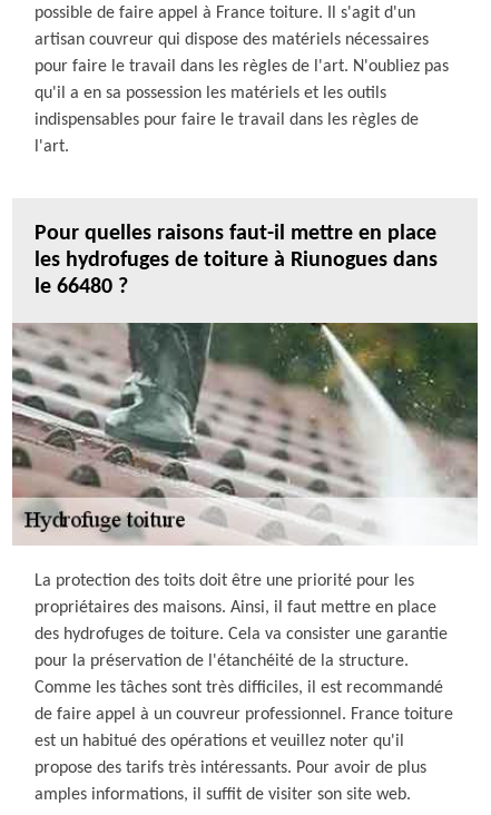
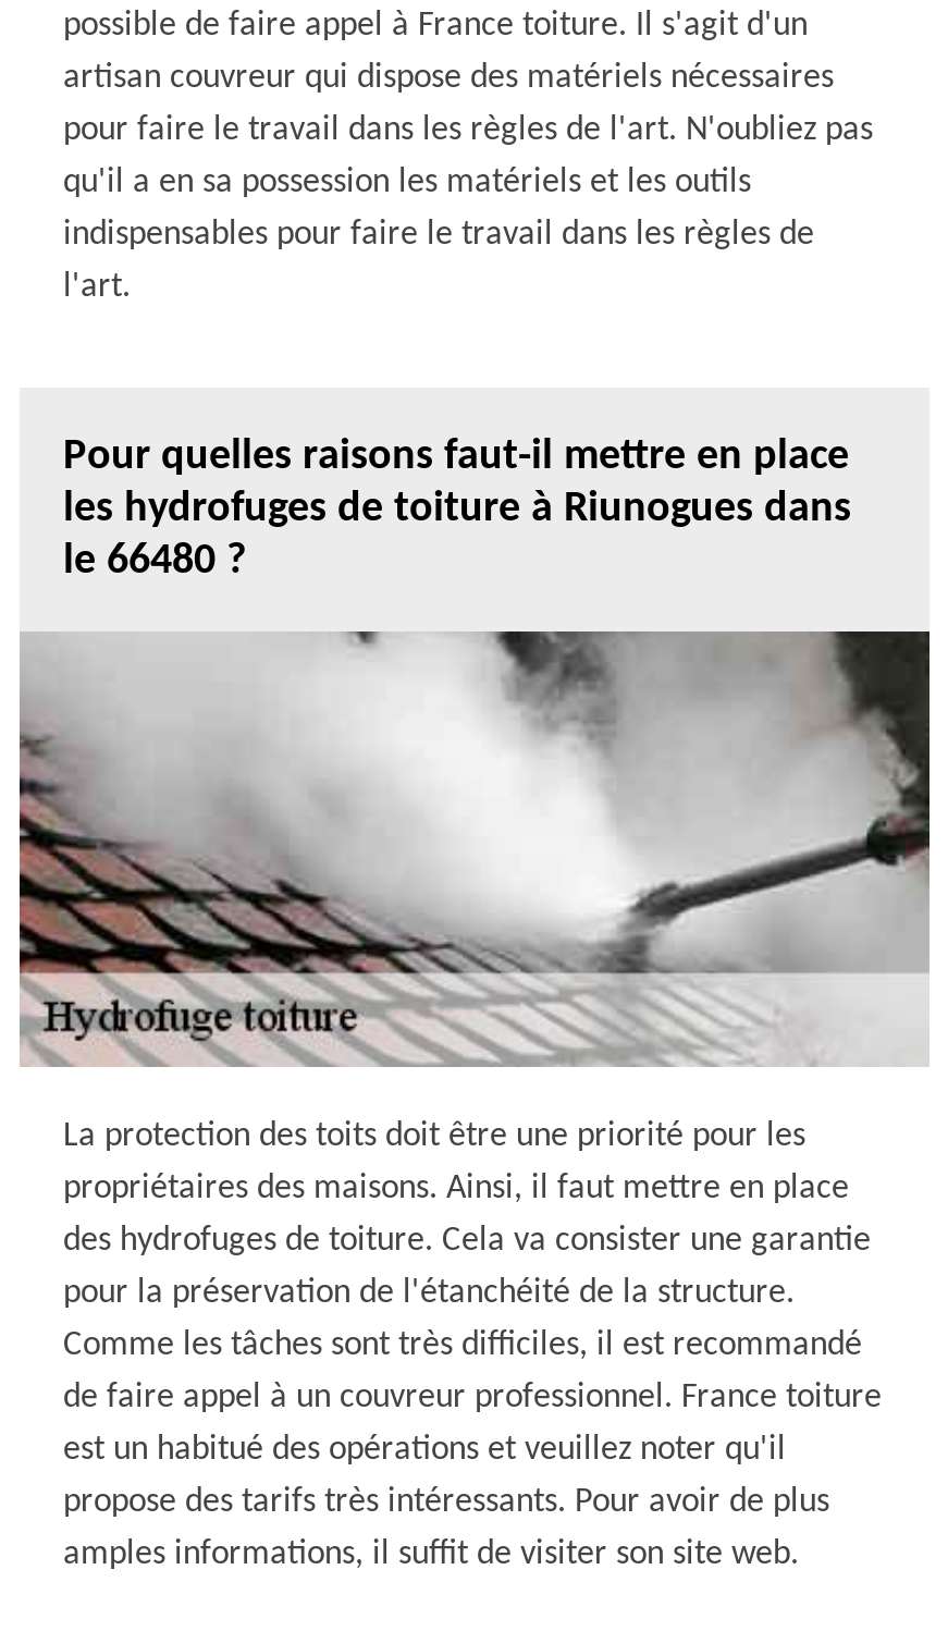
- [image]
+ [image]
